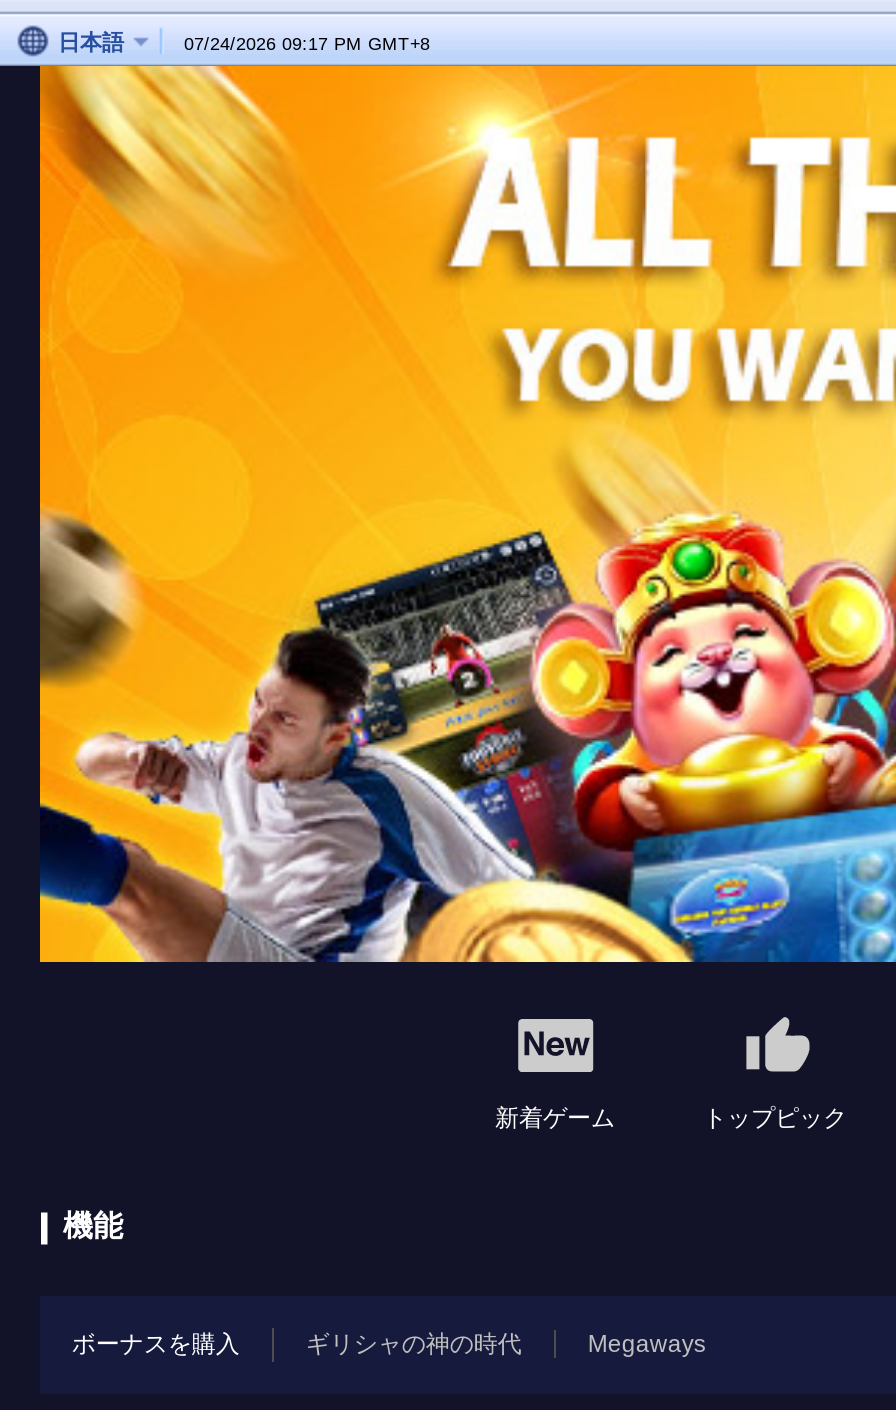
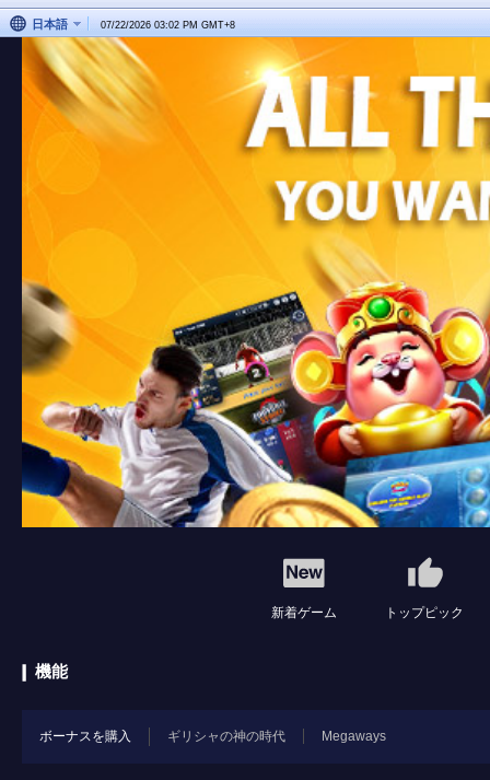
- 07/24/2026 09:17 PM GMT+8
+ 07/22/2026 03:02 PM GMT+8
